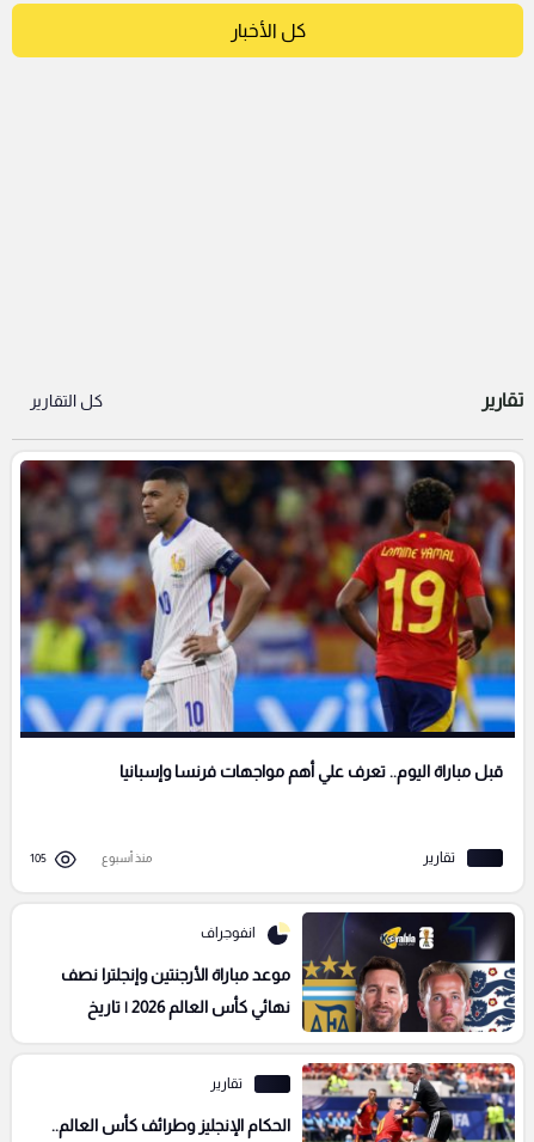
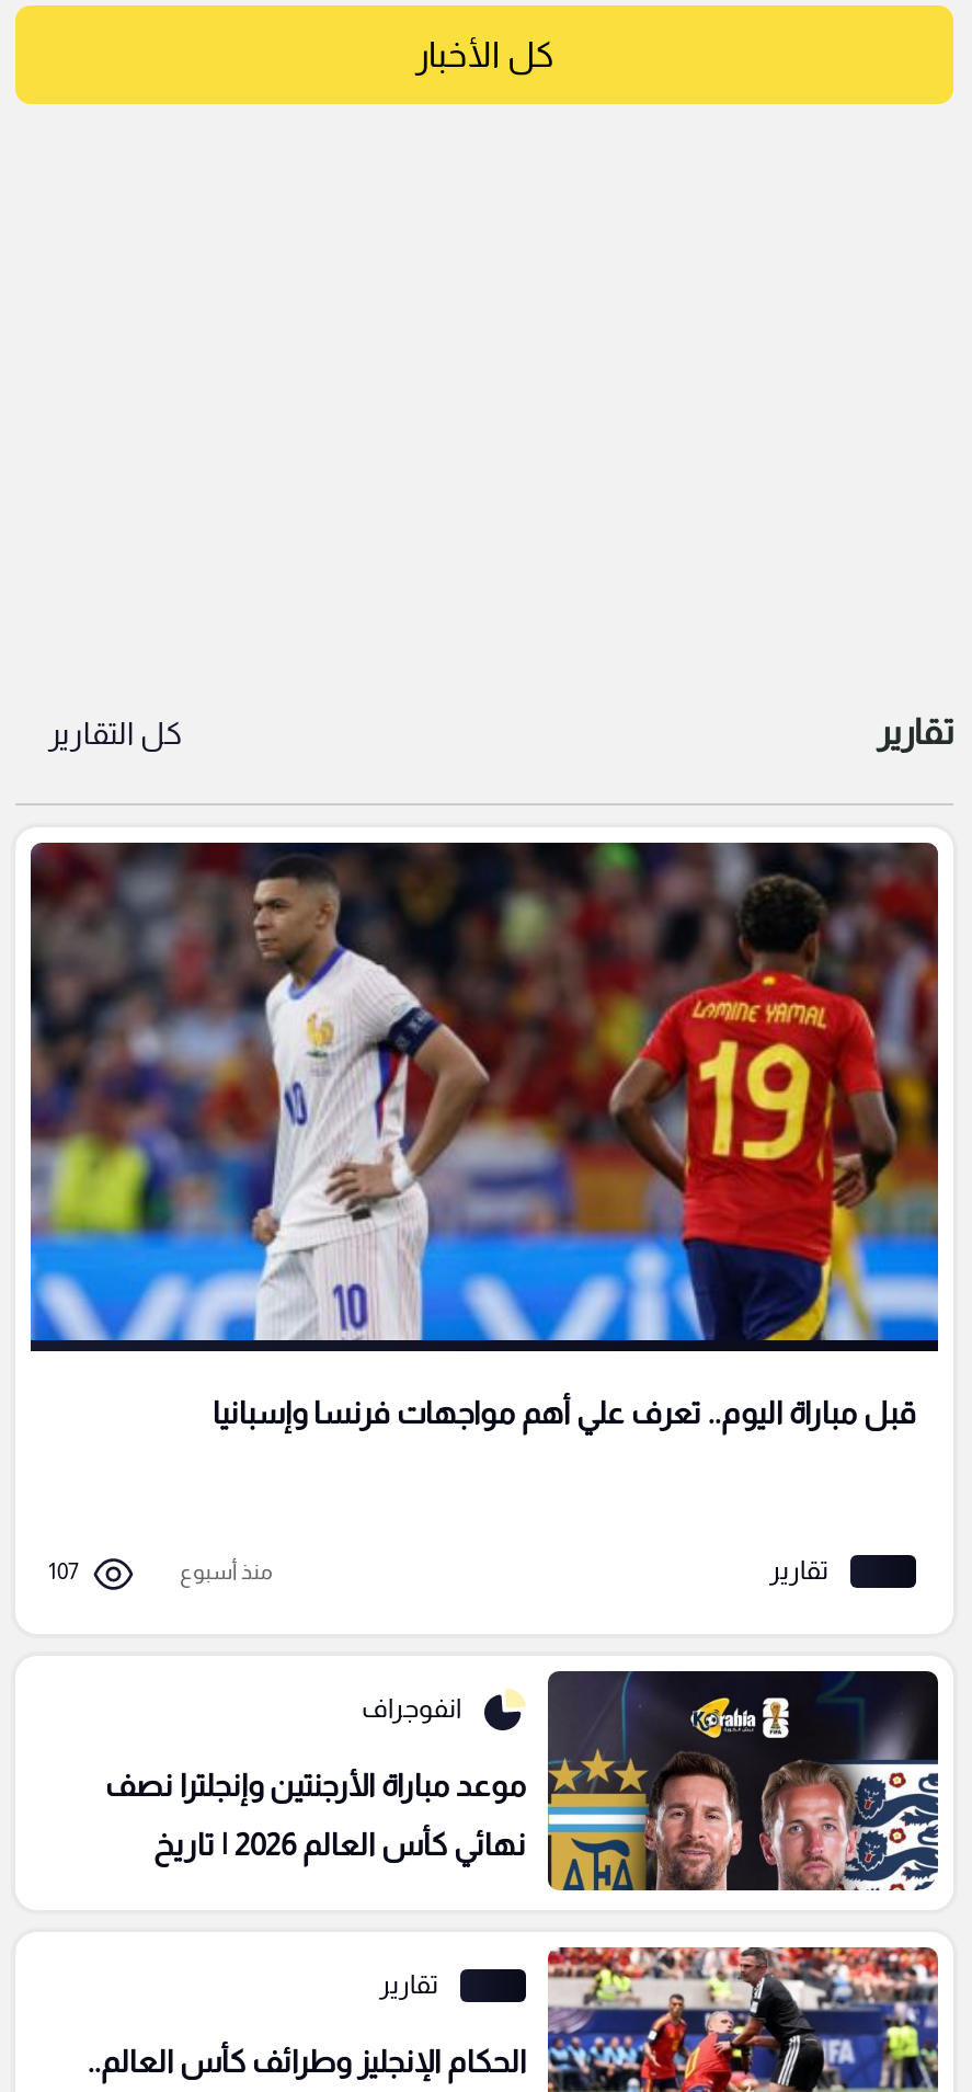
- 105
+ 107
